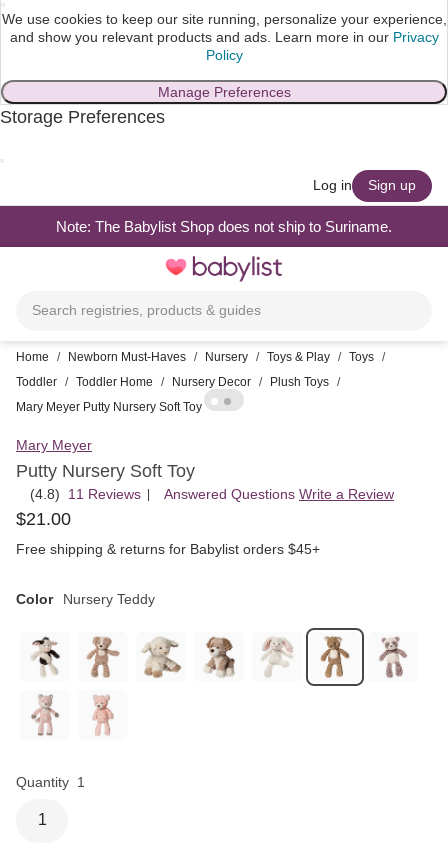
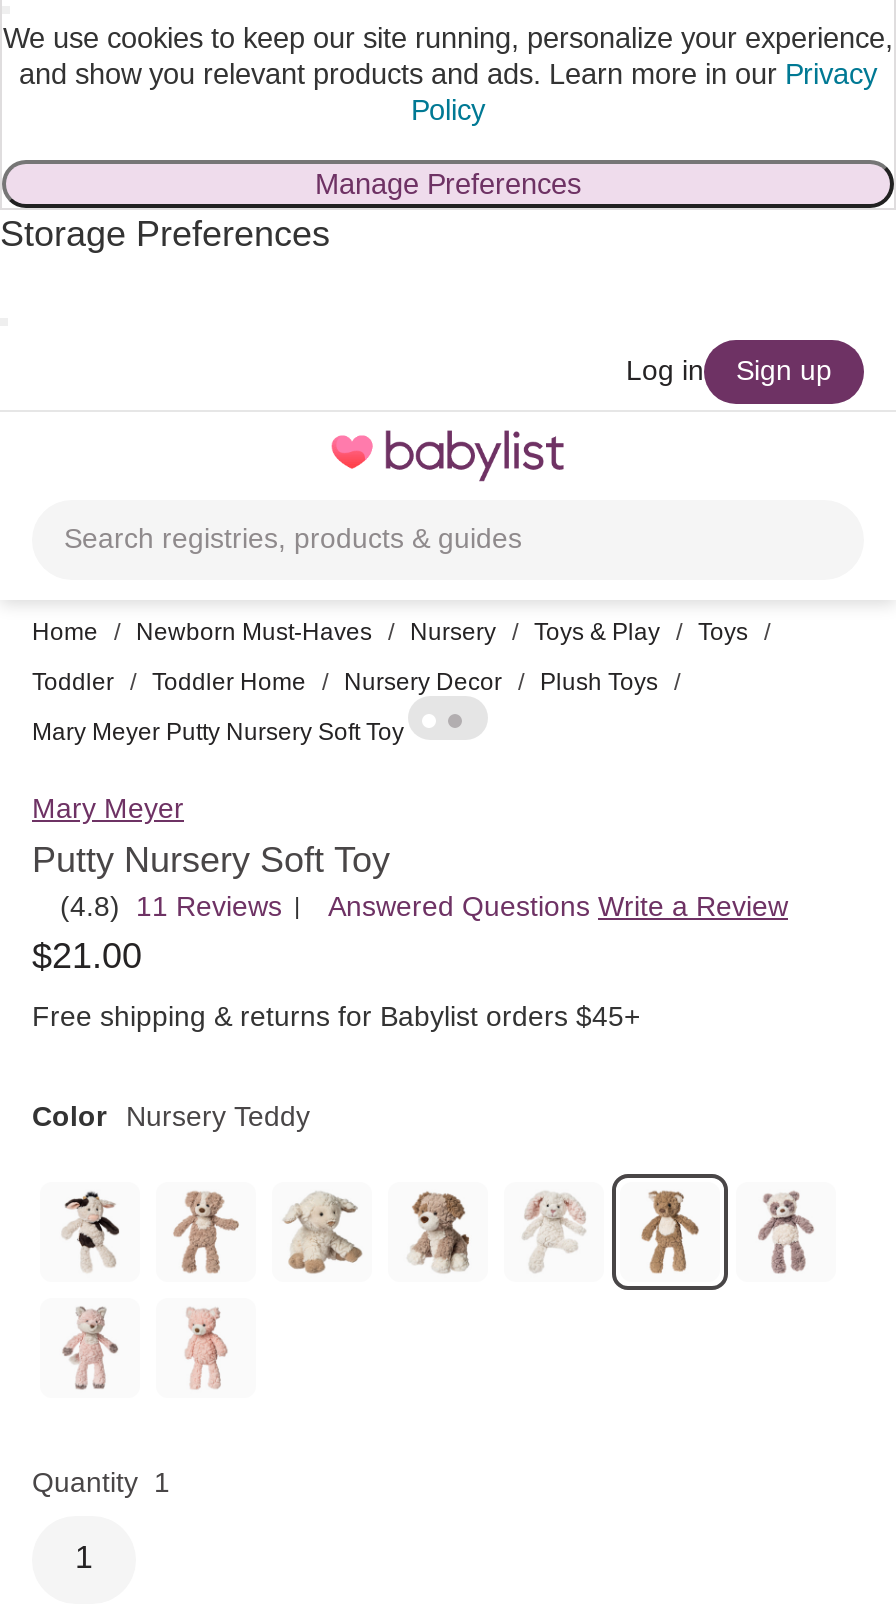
- Note: The Babylist Shop does not ship to Suriname.
